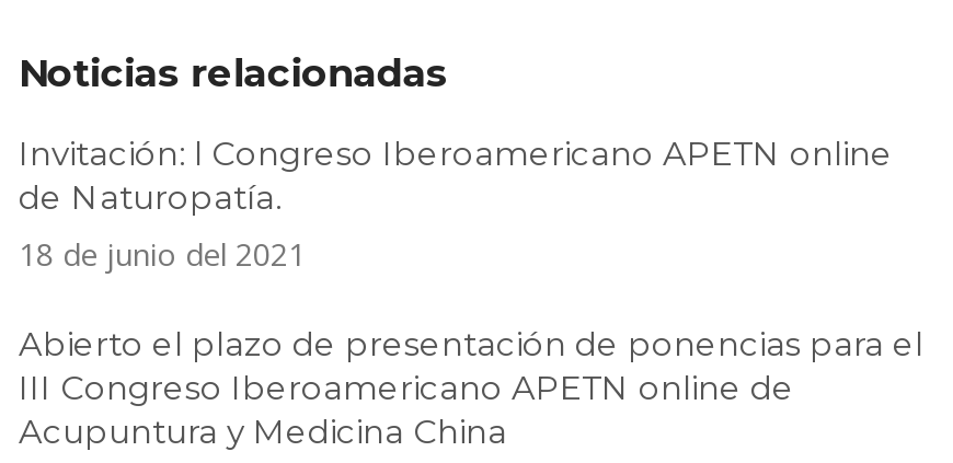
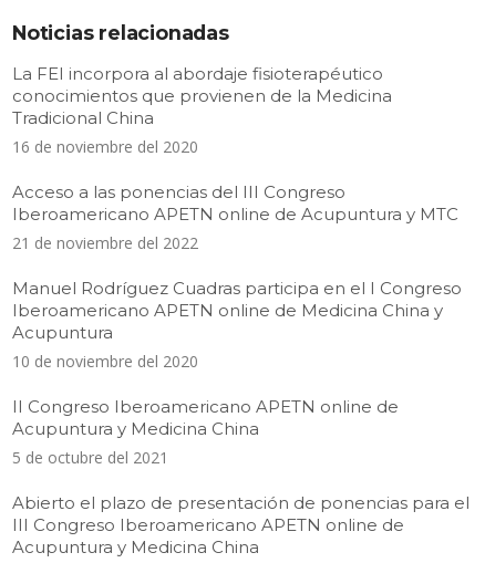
- Invitación: l Congreso Iberoamericano APETN online
- de Naturopatía.
- 18 de junio del 2021
+ La FEI incorpora al abordaje fisioterapéutico
+ conocimientos que provienen de la Medicina
+ Tradicional China
+ 16 de noviembre del 2020
+ Acceso a las ponencias del III Congreso
+ Iberoamericano APETN online de Acupuntura y MTC
+ 21 de noviembre del 2022
+ Manuel Rodríguez Cuadras participa en el I Congreso
+ Iberoamericano APETN online de Medicina China y
+ Acupuntura
+ 10 de noviembre del 2020
+ II Congreso Iberoamericano APETN online de
+ Acupuntura y Medicina China
+ 5 de octubre del 2021
